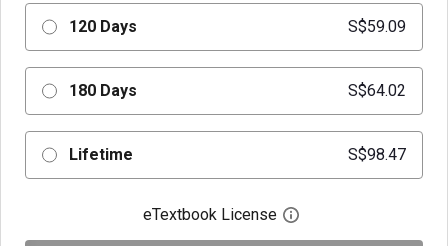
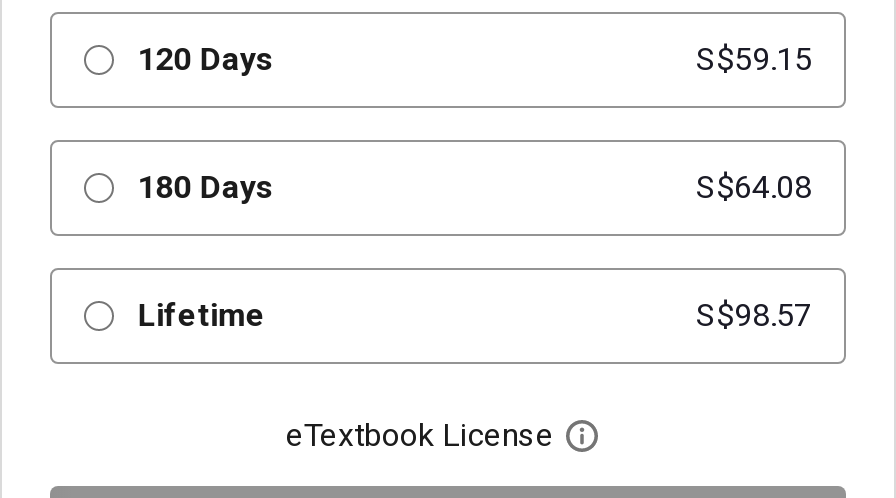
- S$59.09
+ S$59.15

- S$64.02
+ S$64.08

- S$98.47
+ S$98.57
